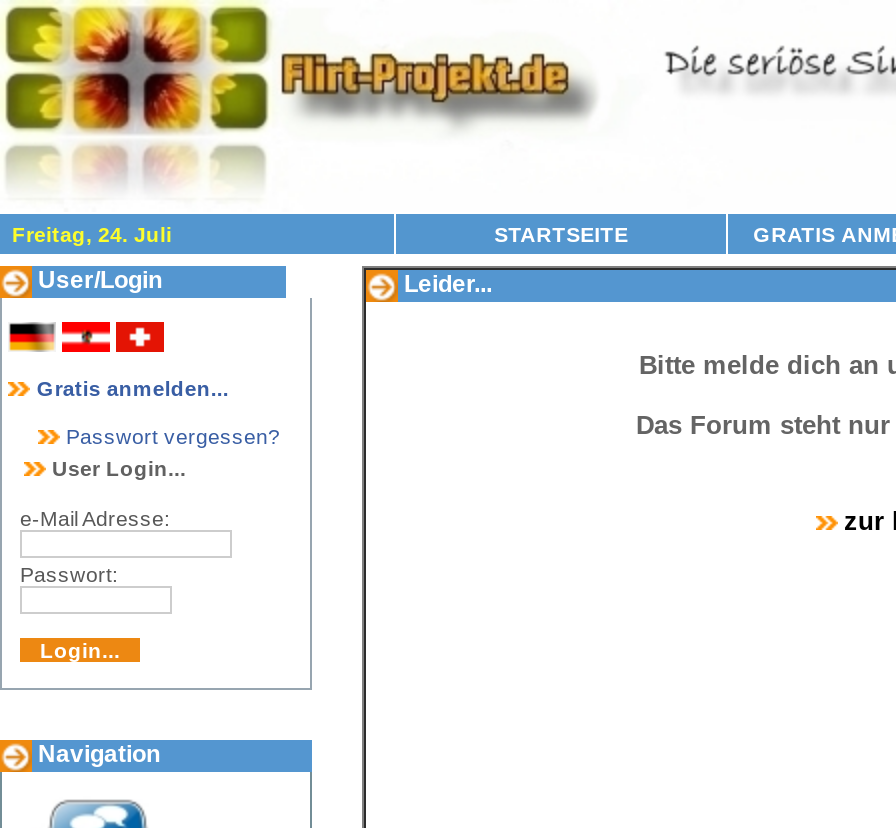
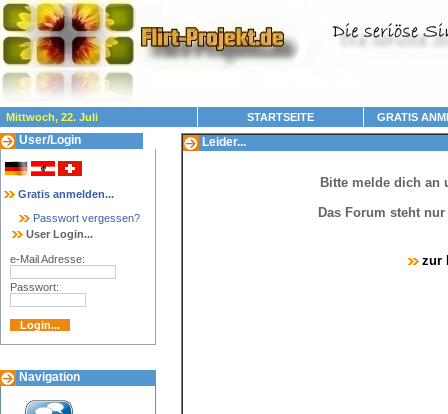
- Freitag, 24. Juli
+ Mittwoch, 22. Juli
